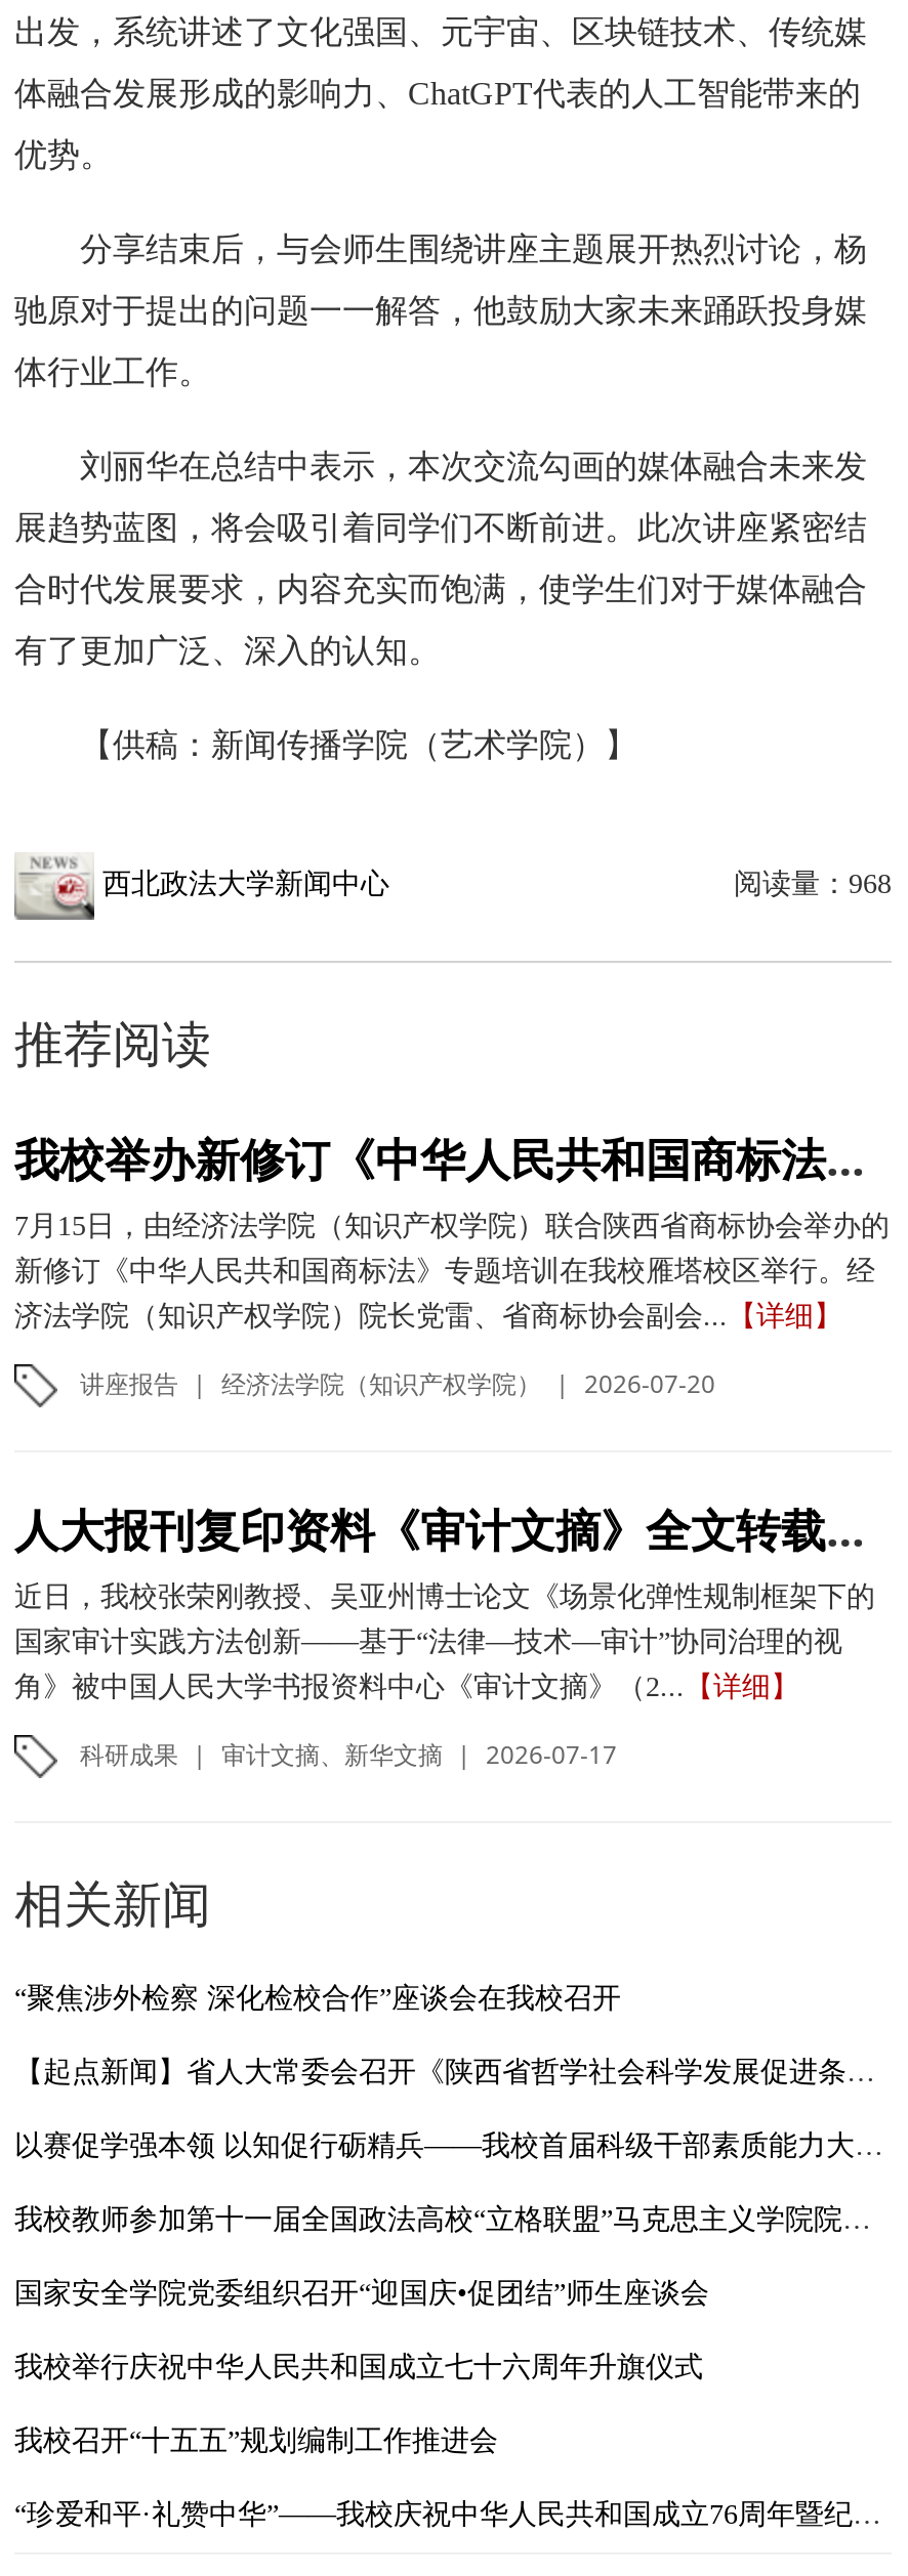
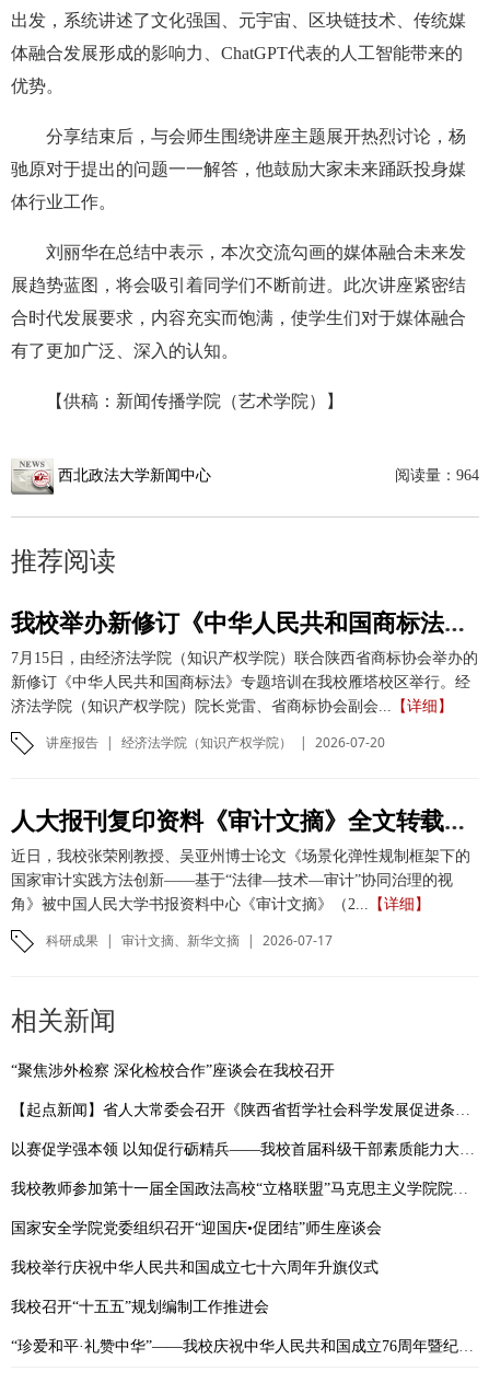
- 阅读量：968
+ 阅读量：964
